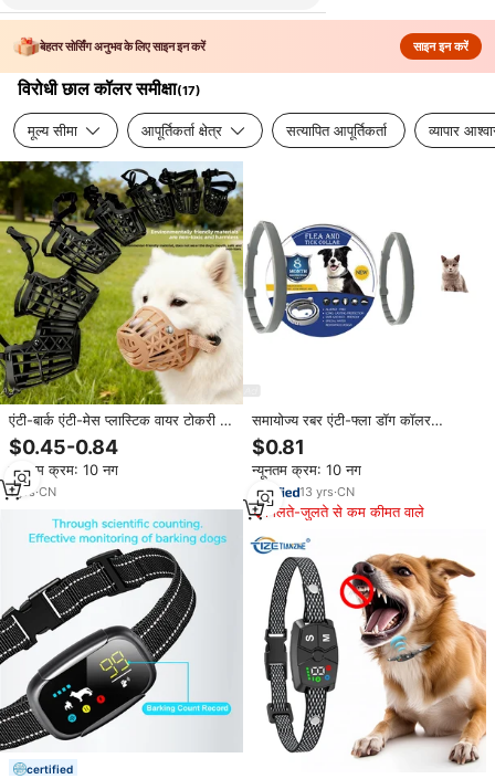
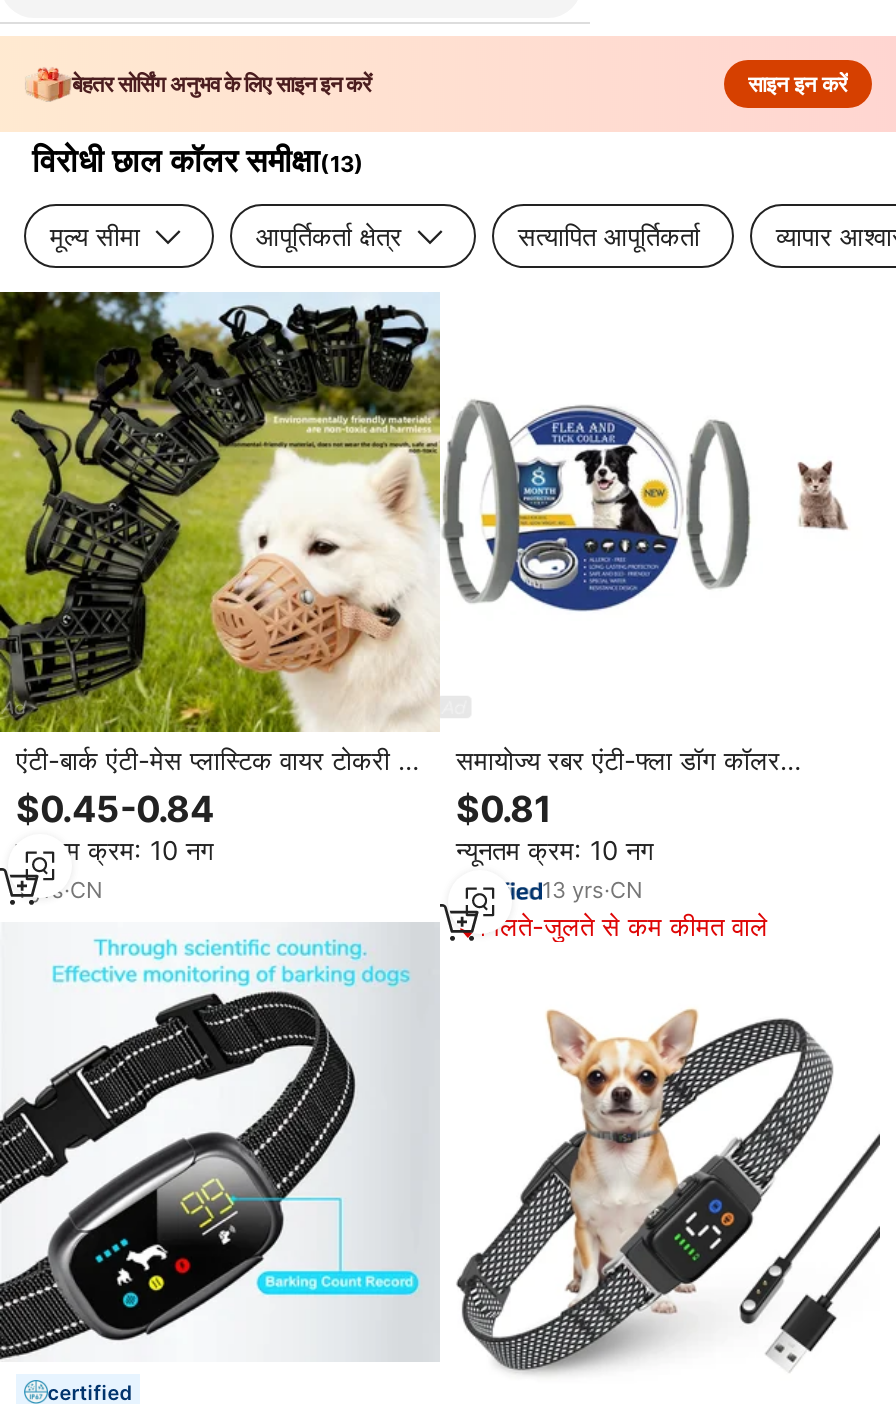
- विरोधी छाल कॉलर समीक्षा(17)
+ विरोधी छाल कॉलर समीक्षा(13)

- [image]
+ [image]
